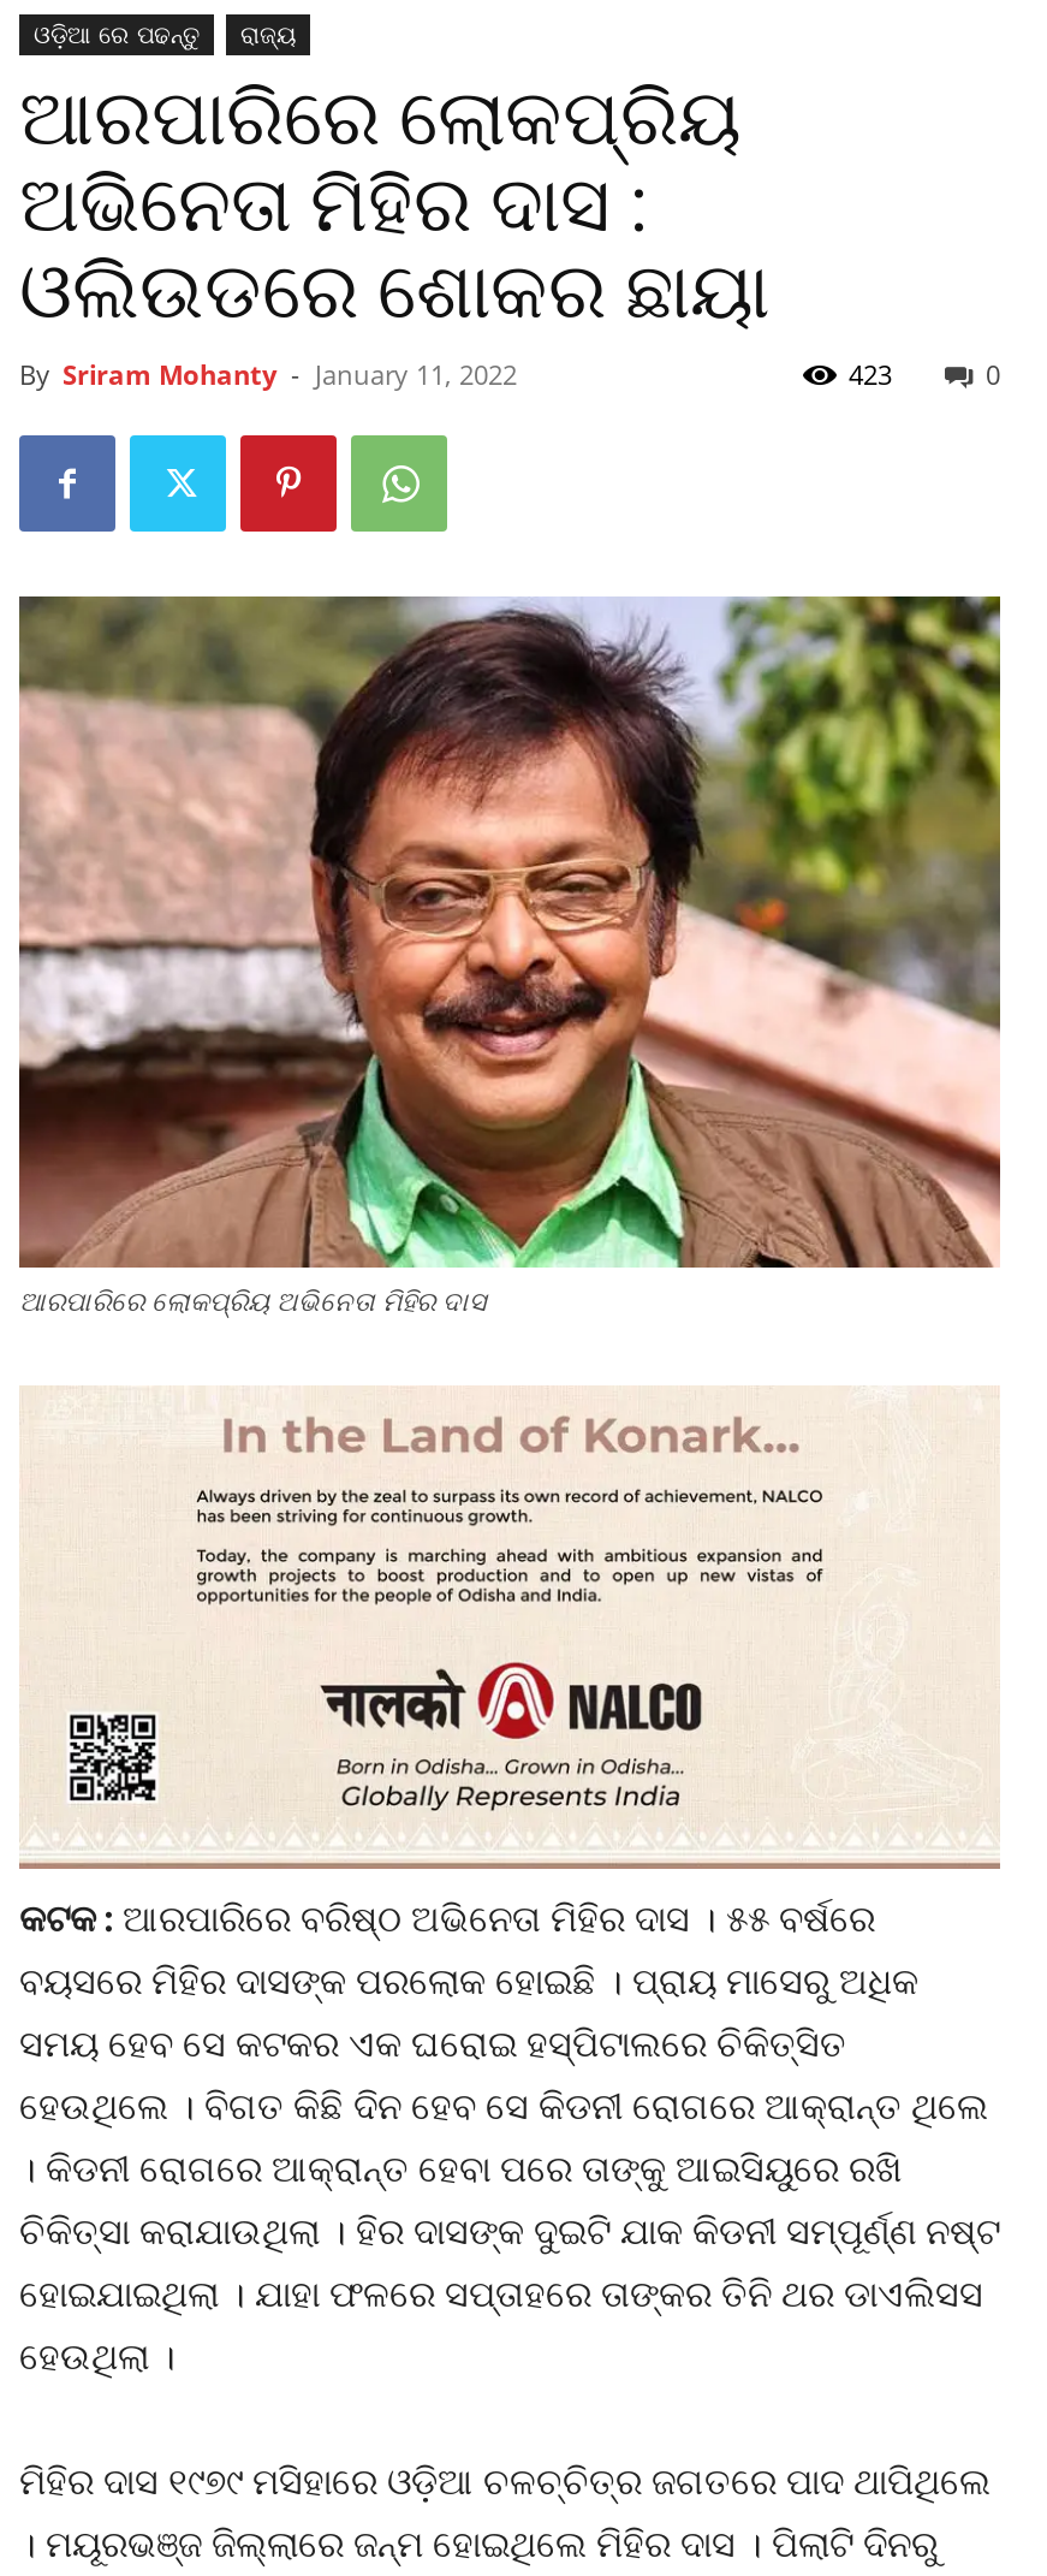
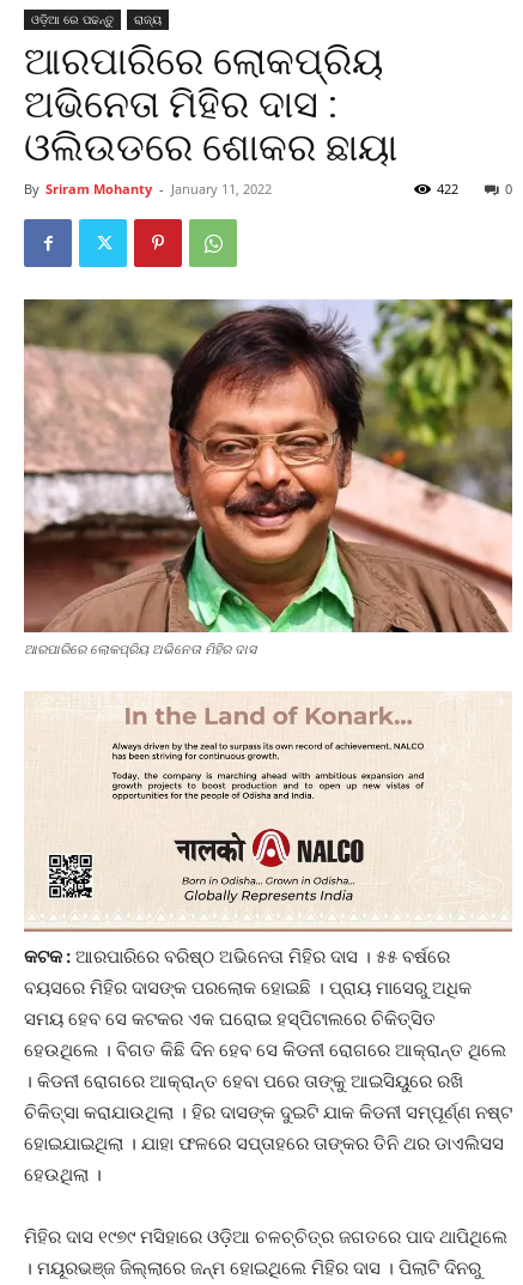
- 423
+ 422
